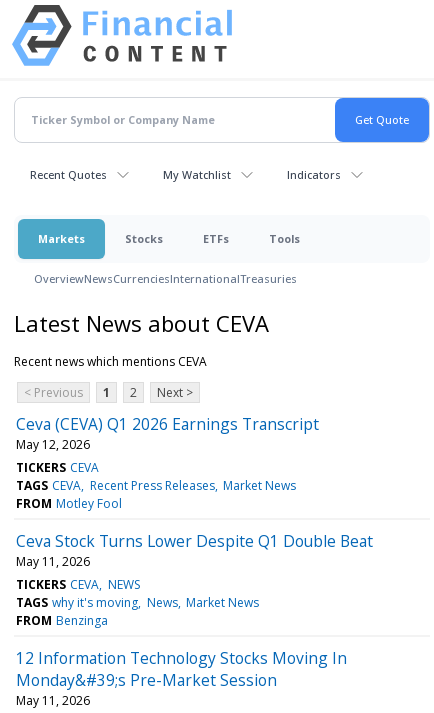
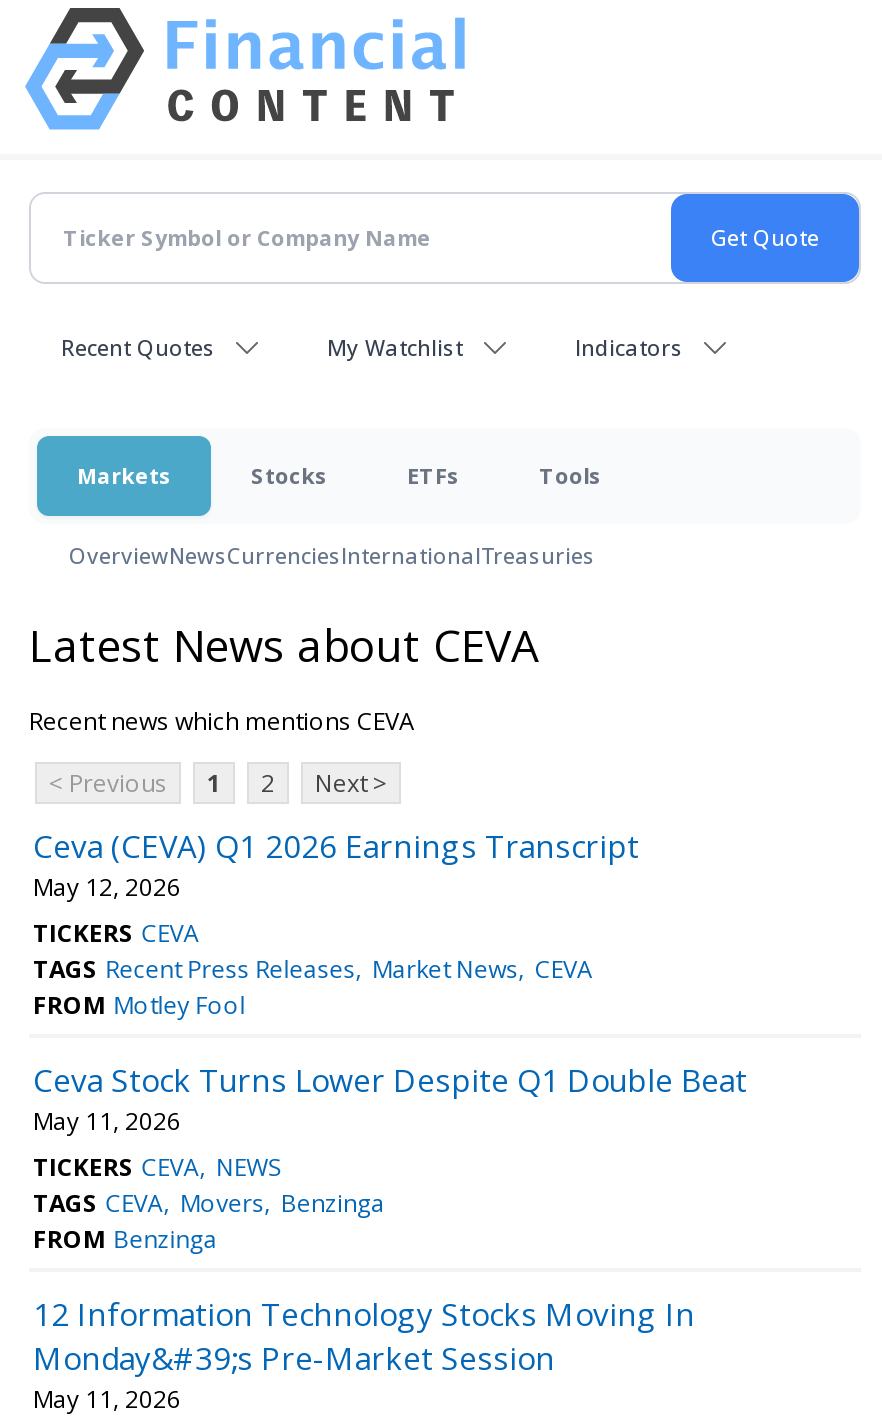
- TAGS CEVA Recent Press Releases Market News
+ TAGS Recent Press Releases Market News CEVA

- TAGS why it's moving News Market News
+ TAGS CEVA Movers Benzinga
